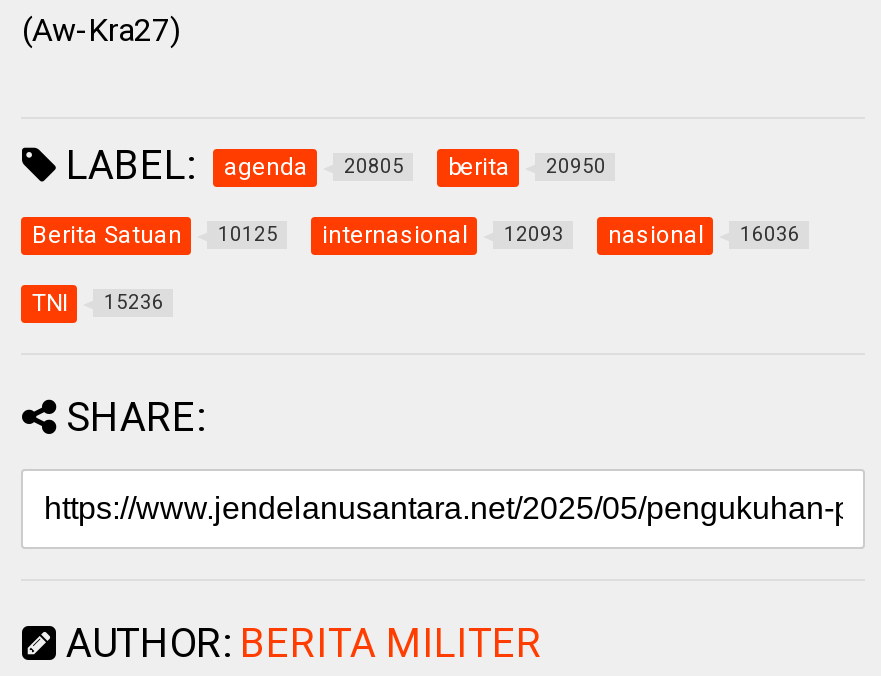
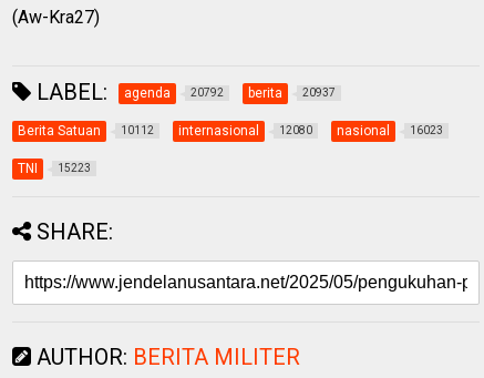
- 20805
+ 20792

- 20950
+ 20937

- 10125
+ 10112

- 12093
+ 12080

- 16036
+ 16023

- TNI 15236
+ TNI 15223
